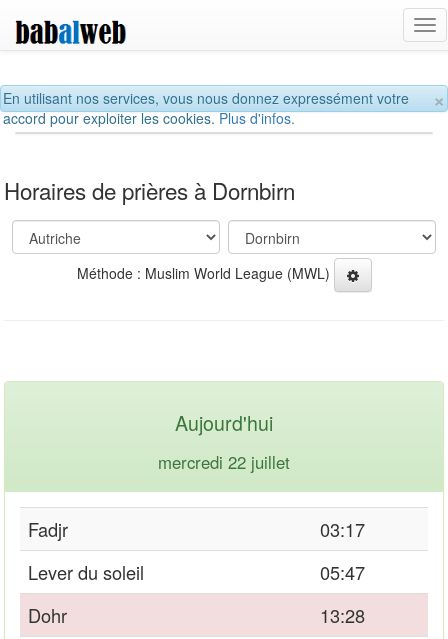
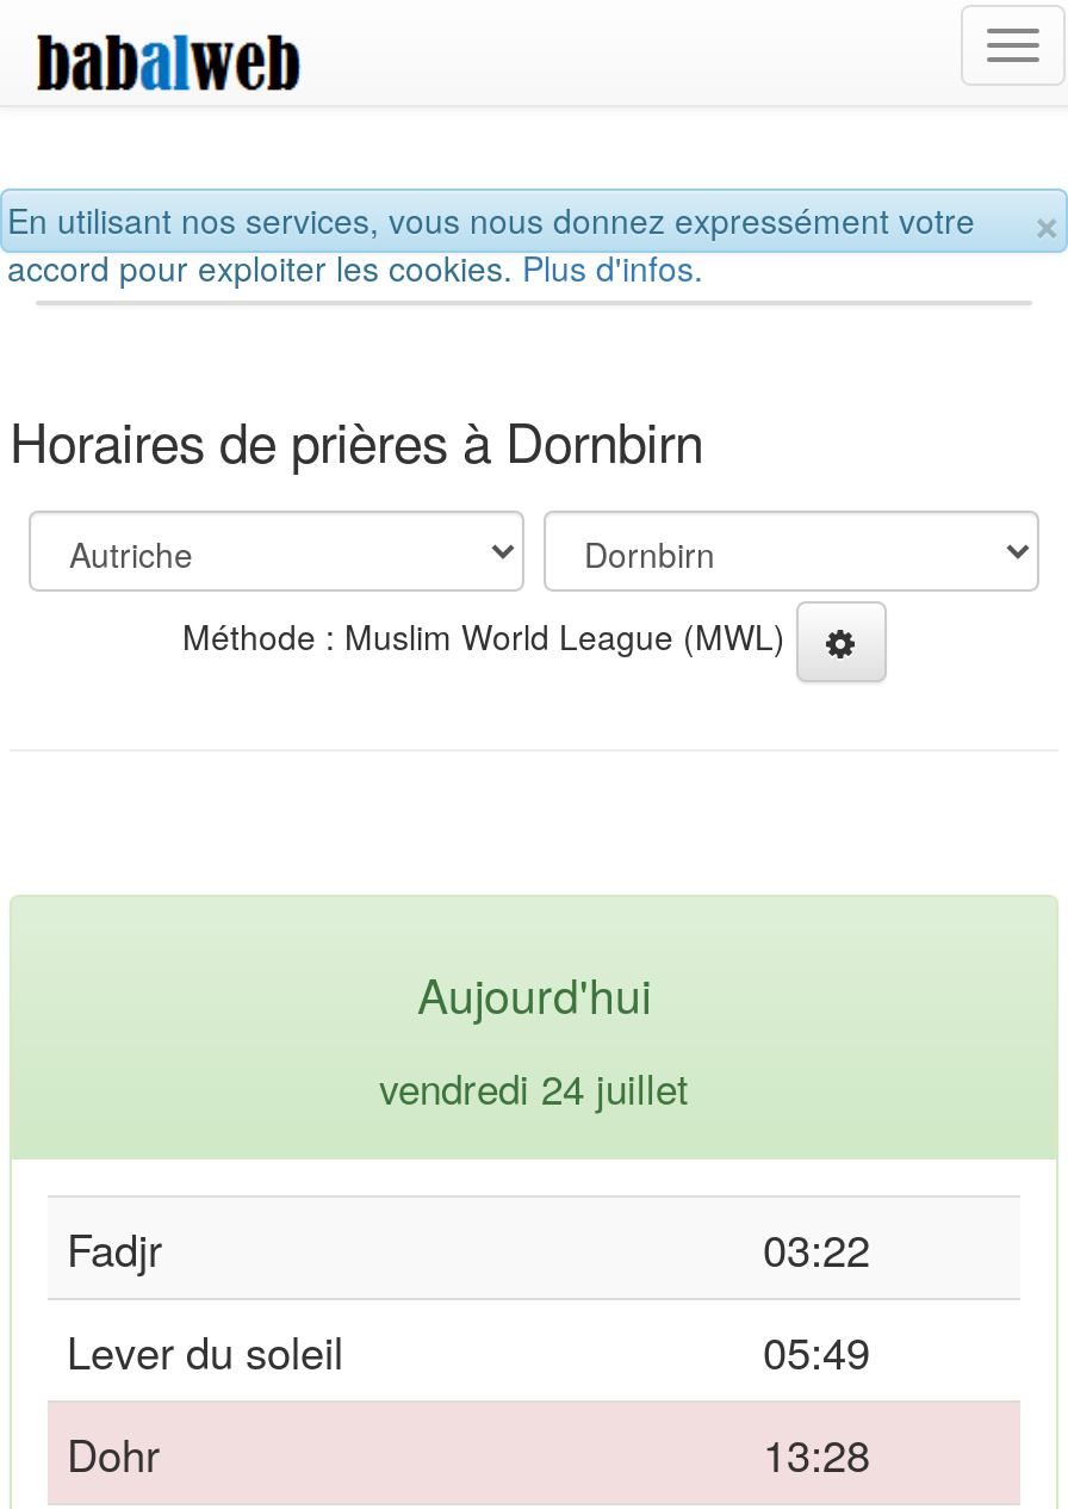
- mercredi 22 juillet
+ vendredi 24 juillet

- 03:17
+ 03:22

- 05:47
+ 05:49
